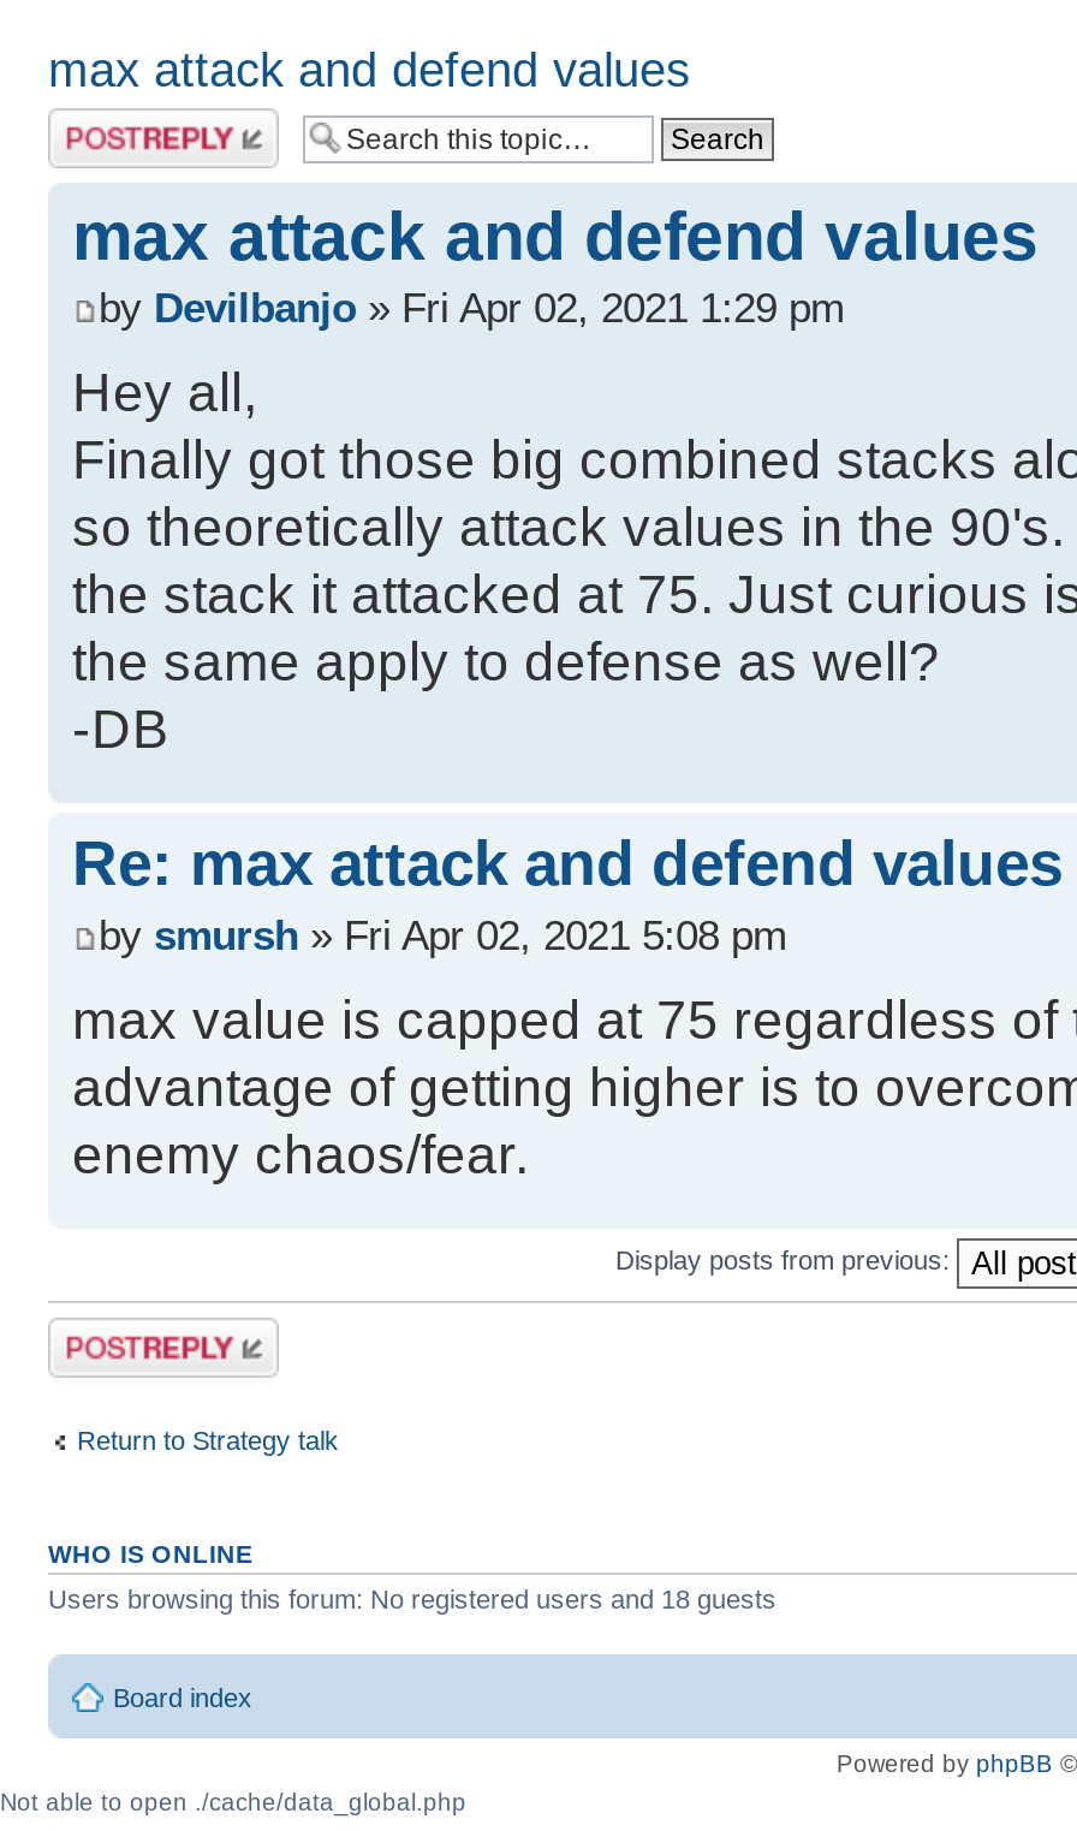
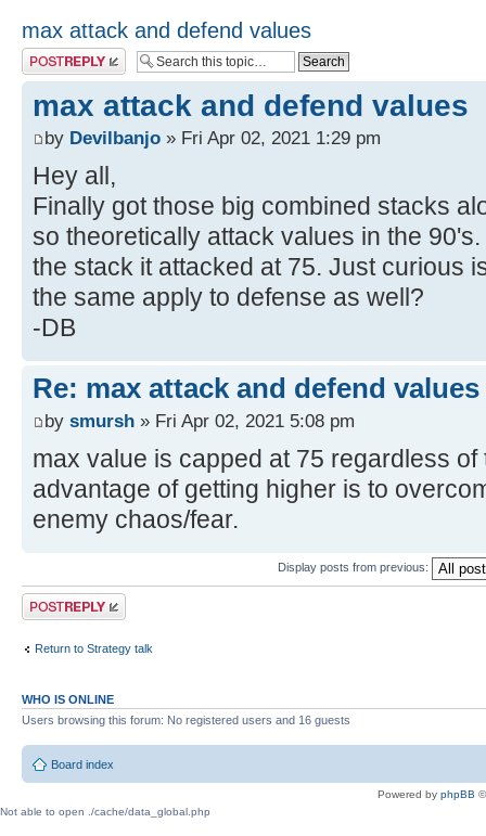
- Users browsing this forum: No registered users and 18 guests
+ Users browsing this forum: No registered users and 16 guests
